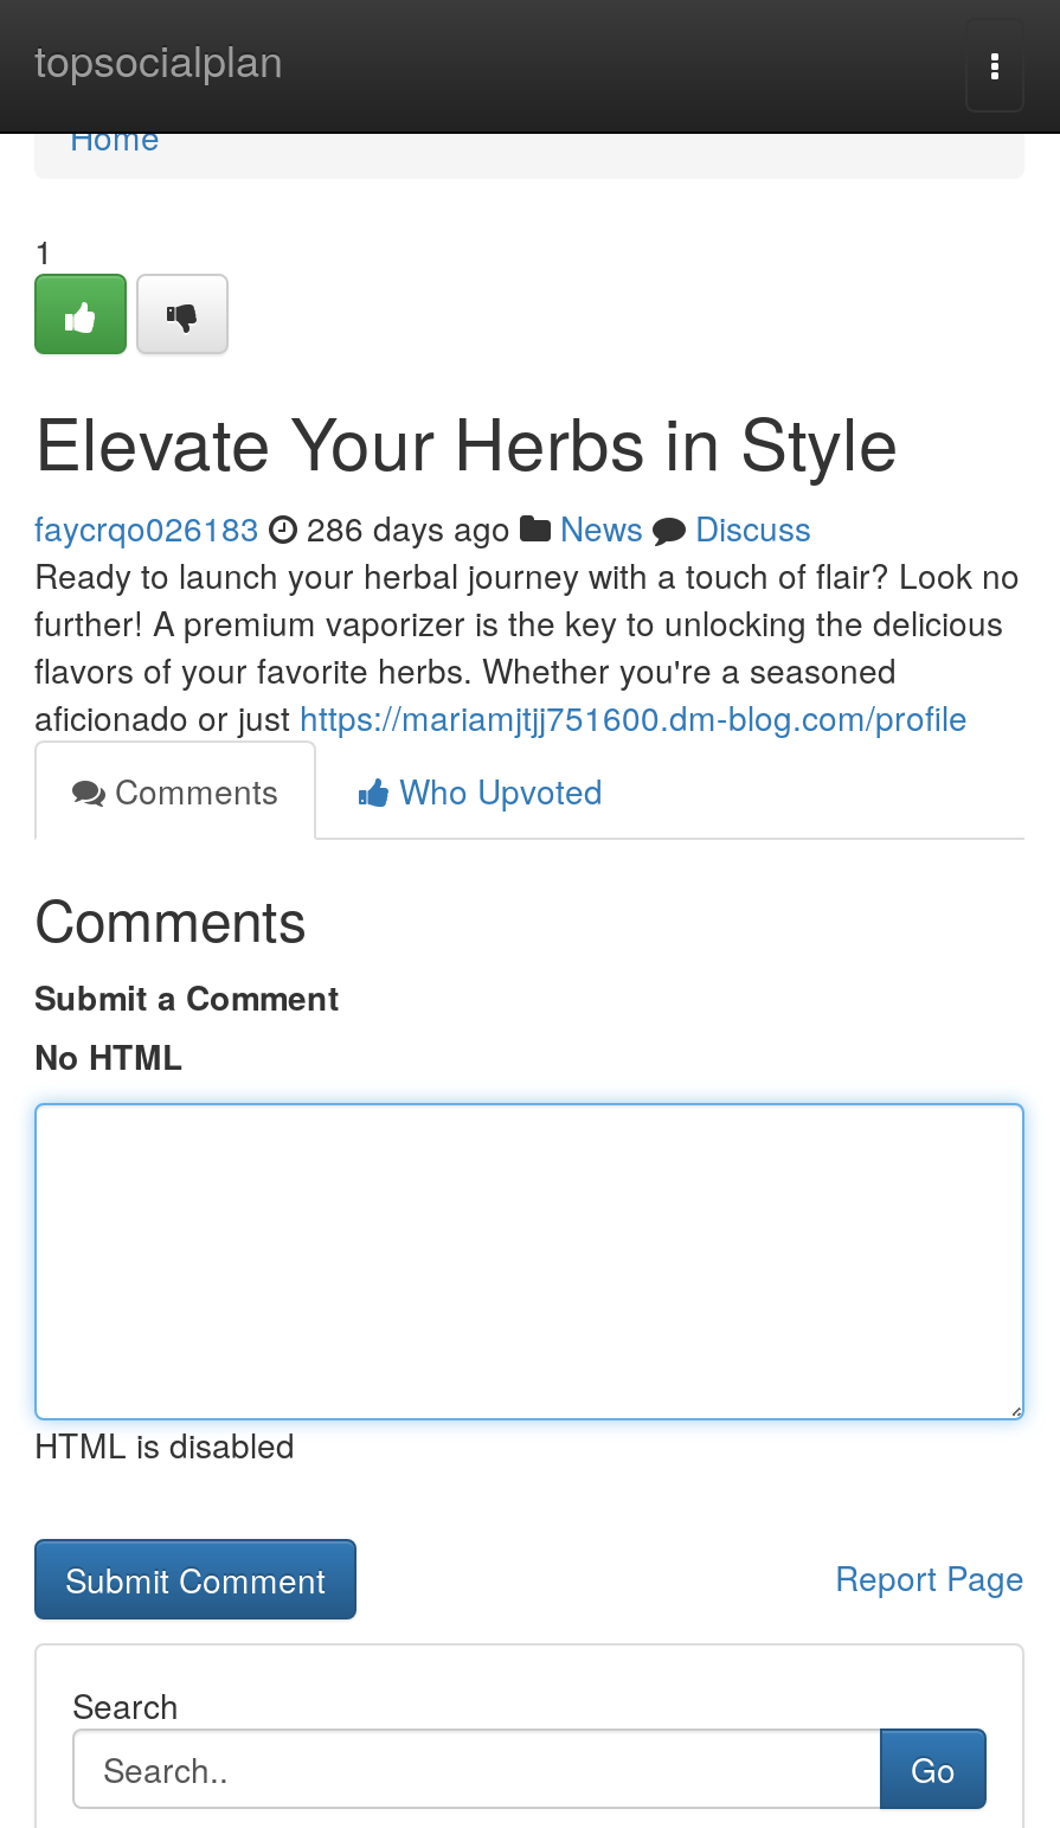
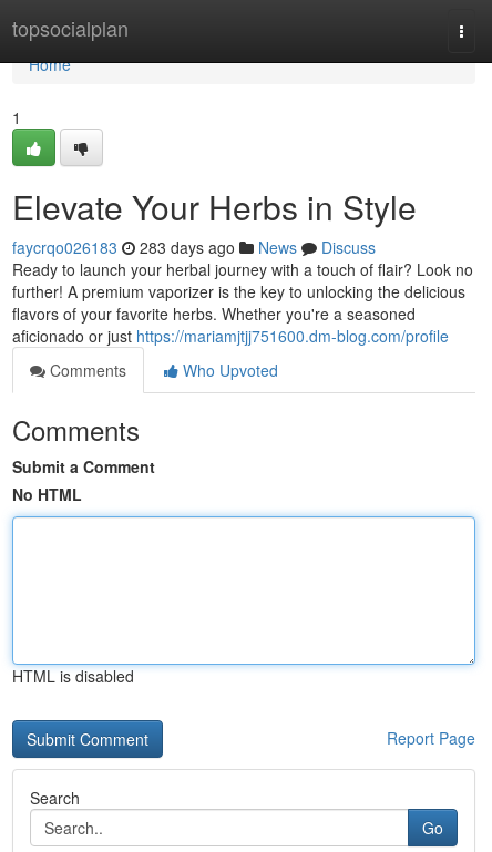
- faycrqo026183 286 days ago News Discuss
+ faycrqo026183 283 days ago News Discuss
